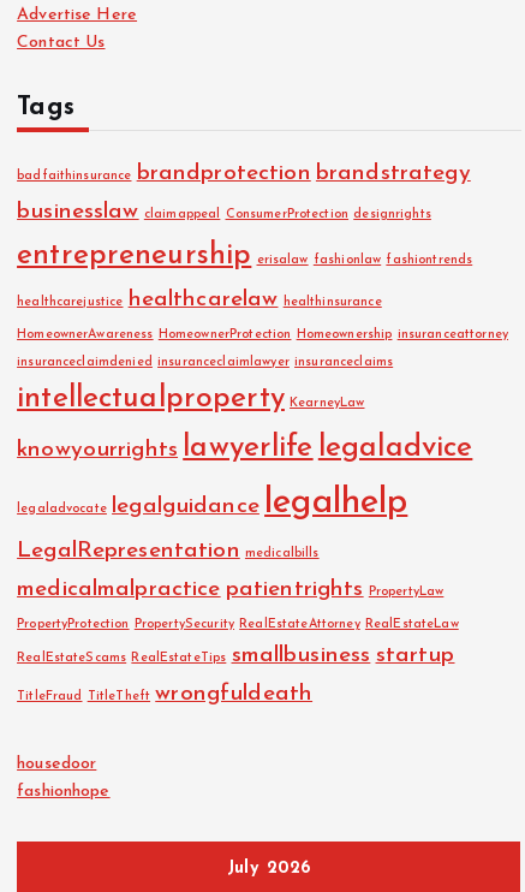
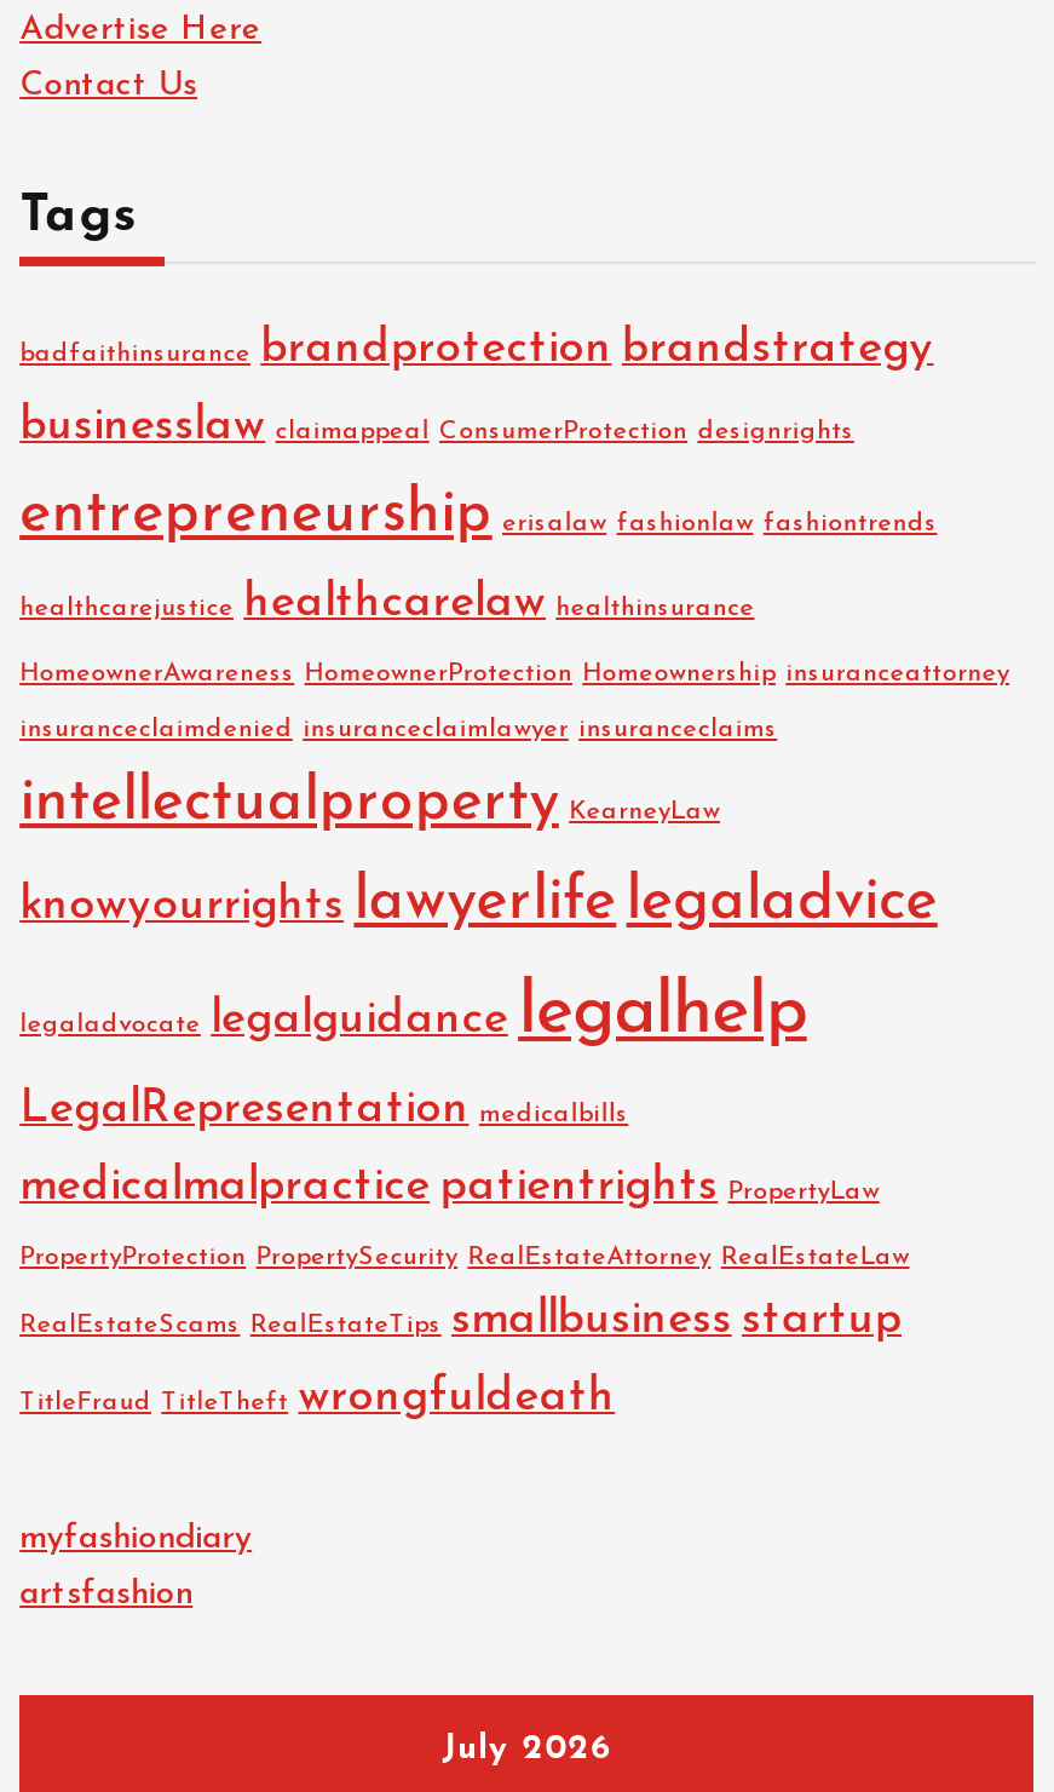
- housedoor
+ myfashiondiary

- fashionhope
+ artsfashion
